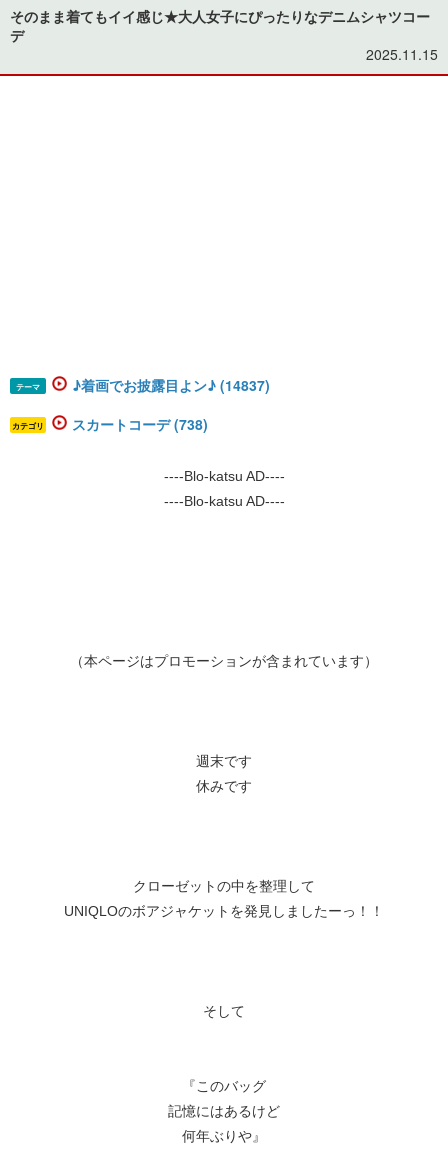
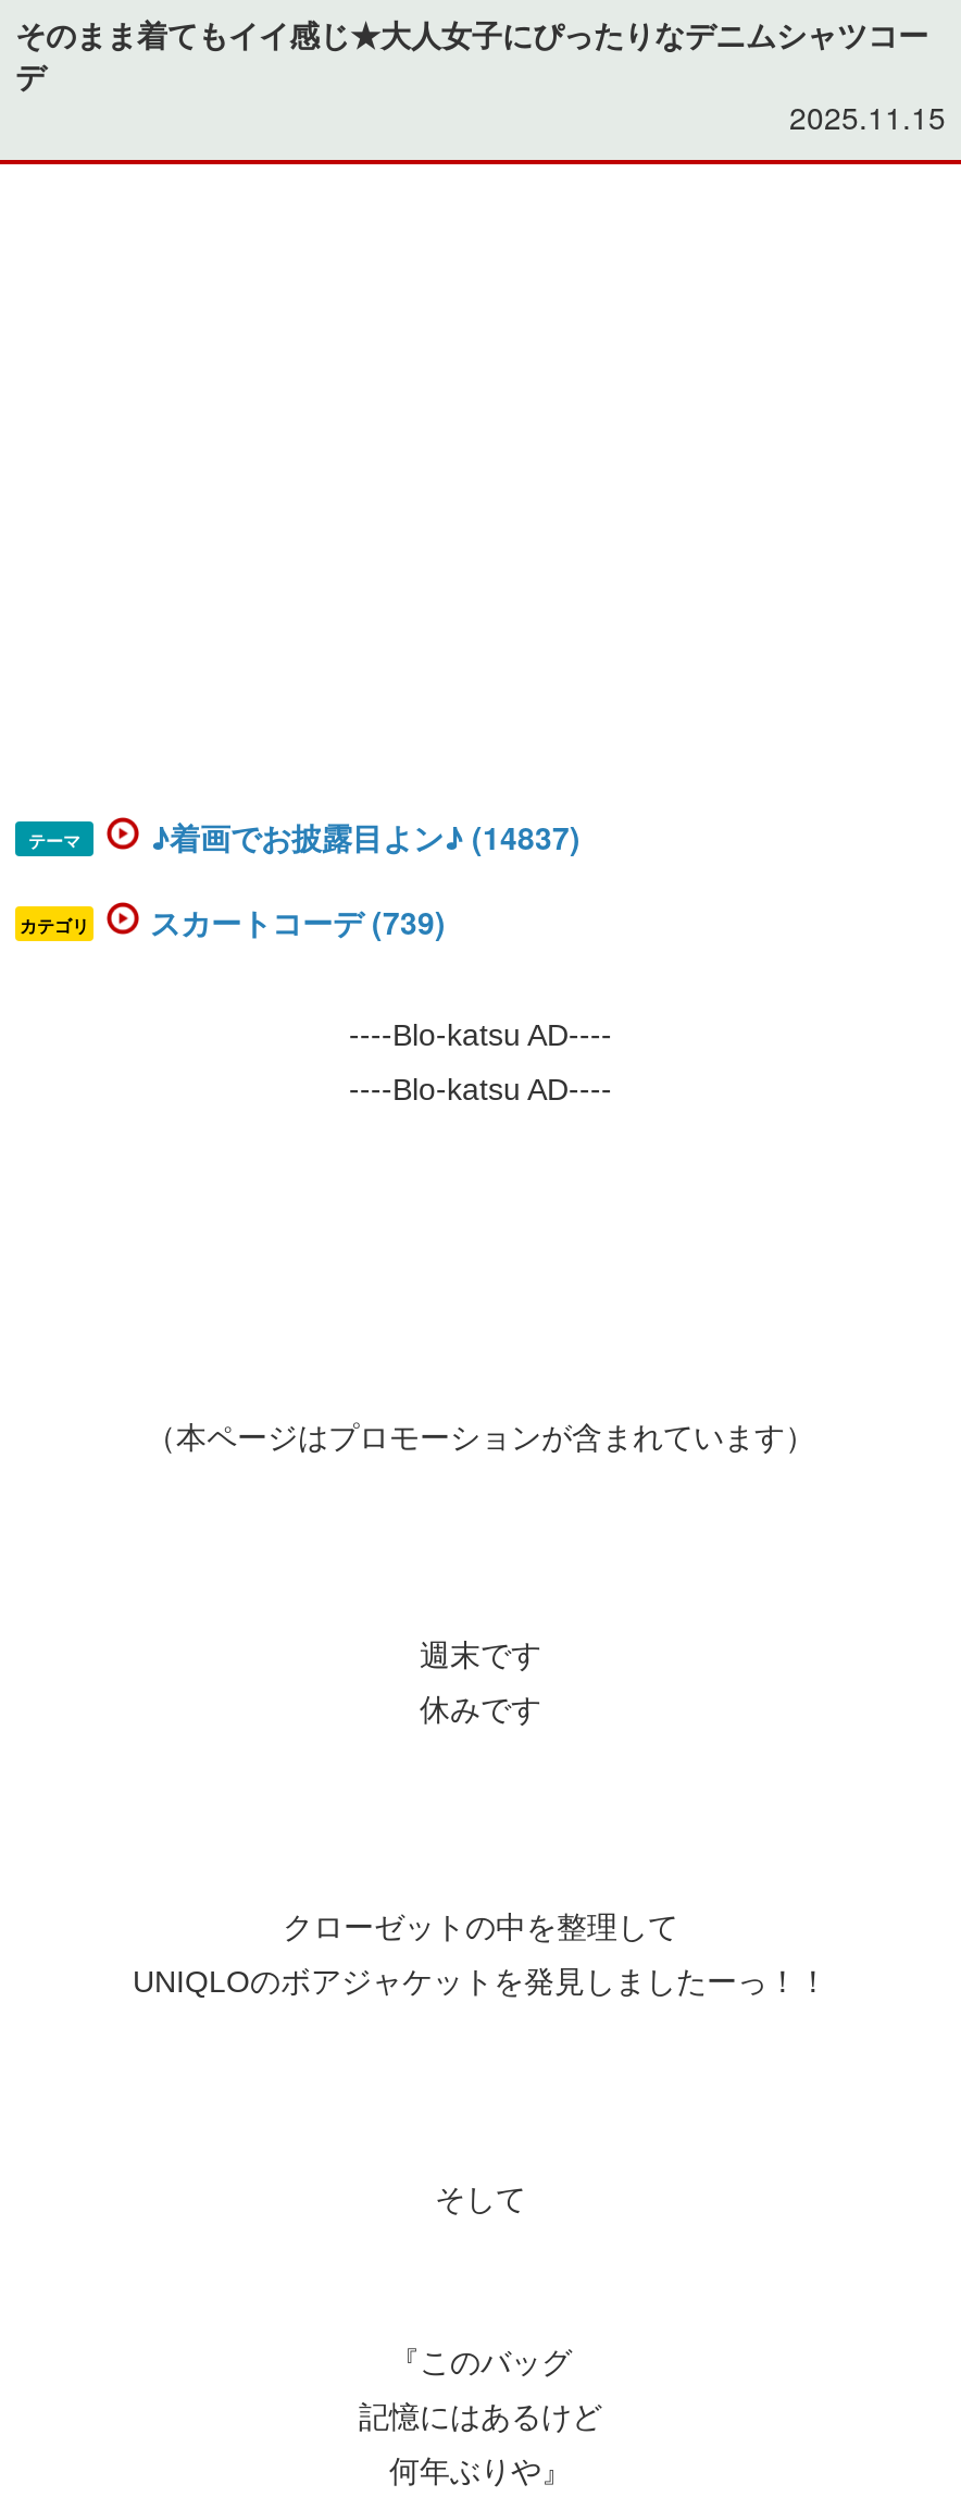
- スカートコーデ (738)
+ スカートコーデ (739)
